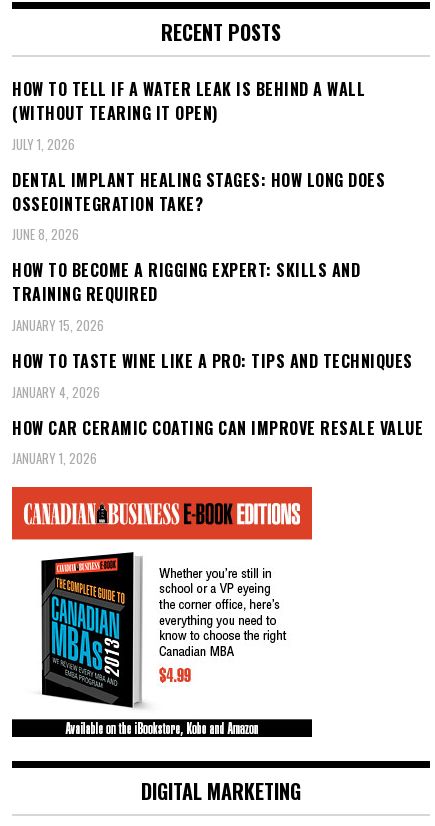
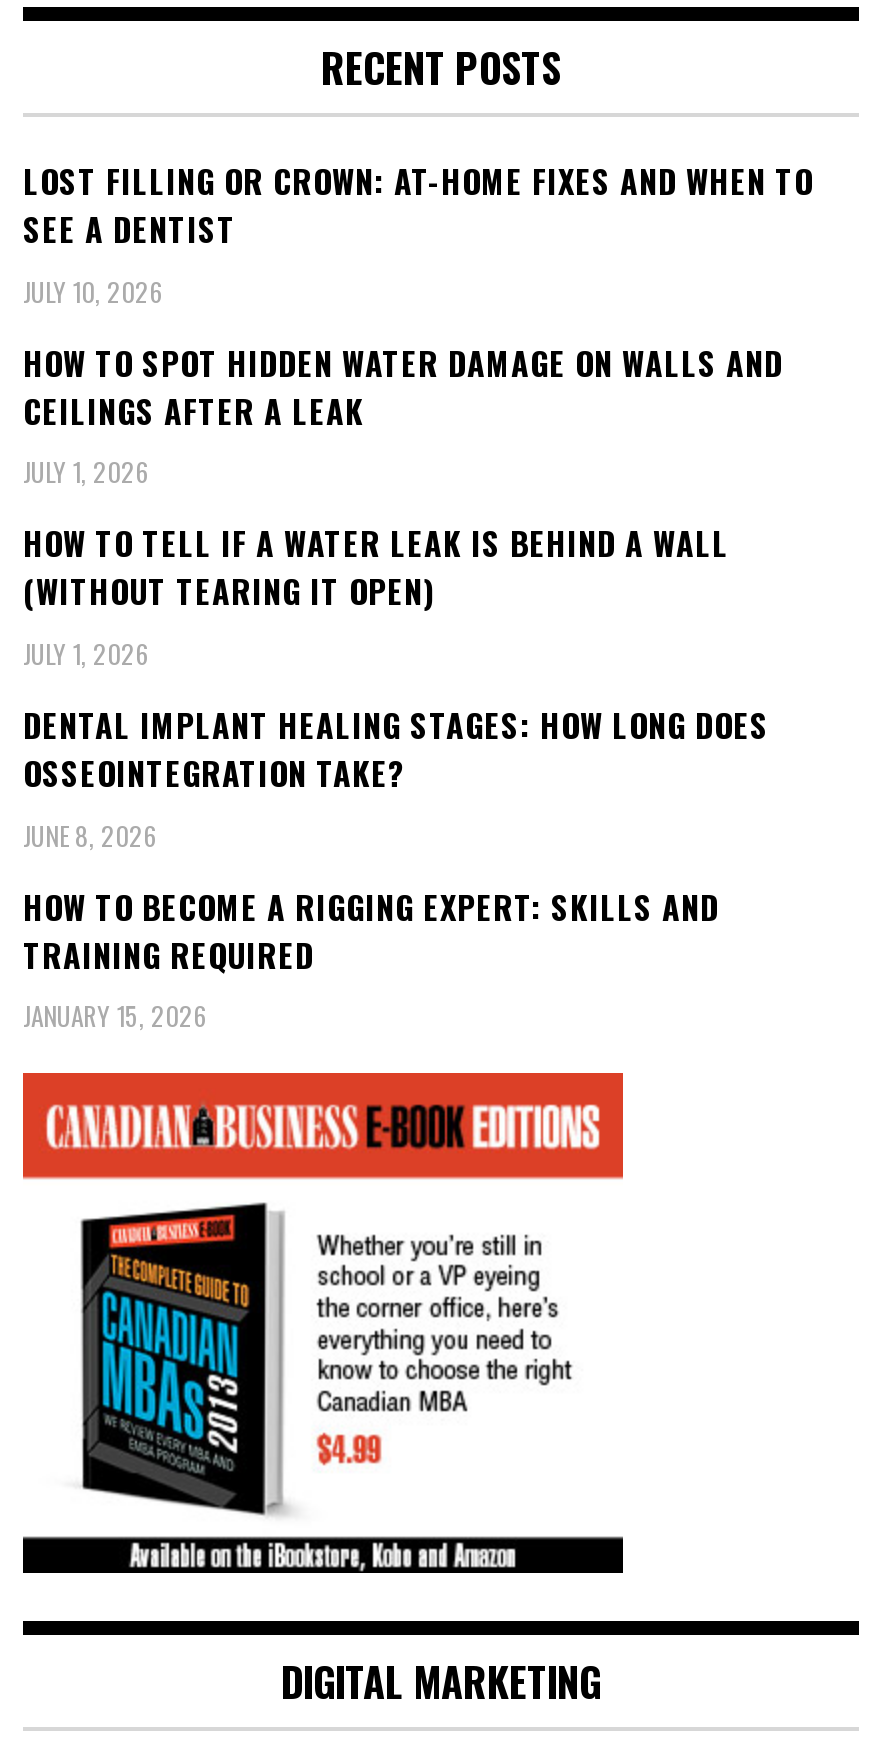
+ LOST FILLING OR CROWN: AT-HOME FIXES AND WHEN TO
+ SEE A DENTIST
+ JULY 10, 2026
+ HOW TO SPOT HIDDEN WATER DAMAGE ON WALLS AND
+ CEILINGS AFTER A LEAK
+ JULY 1, 2026

moved down: HOW TO TELL IF A WATER LEAK IS BEHIND A WALL | (WITHOUT TEARING IT OPEN) | JULY 1, 2026 | ... | TRAINING REQUIRED | JANUARY 15, 2026

- HOW TO TASTE WINE LIKE A PRO: TIPS AND TECHNIQUES
- JANUARY 4, 2026
- HOW CAR CERAMIC COATING CAN IMPROVE RESALE VALUE
- JANUARY 1, 2026
